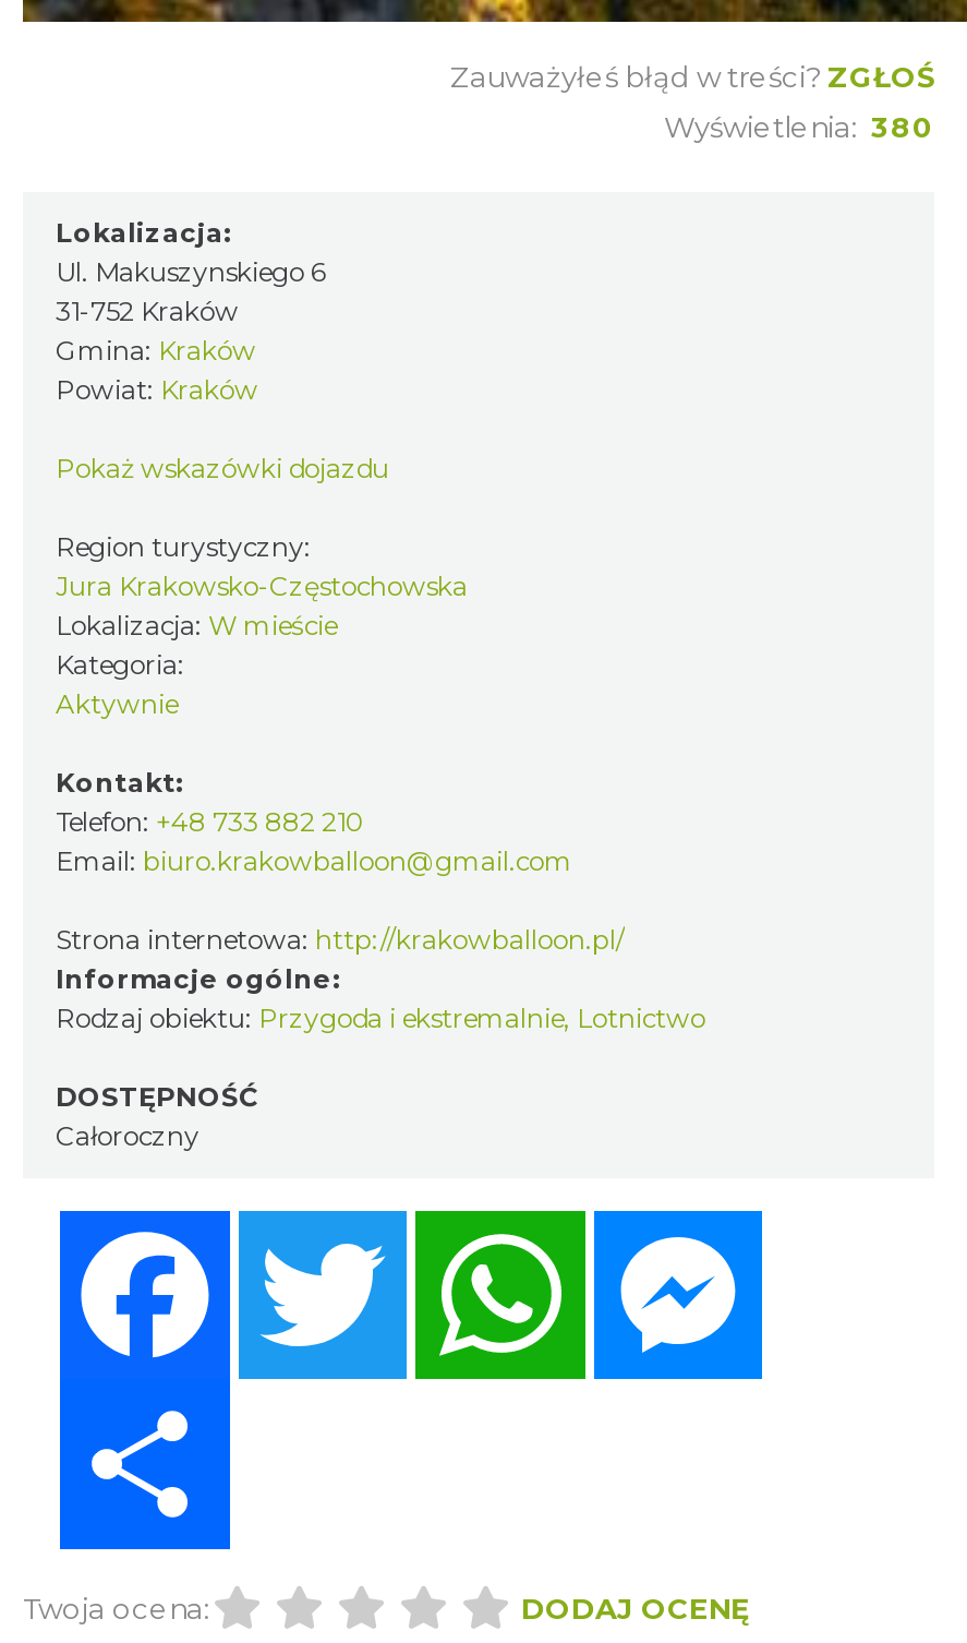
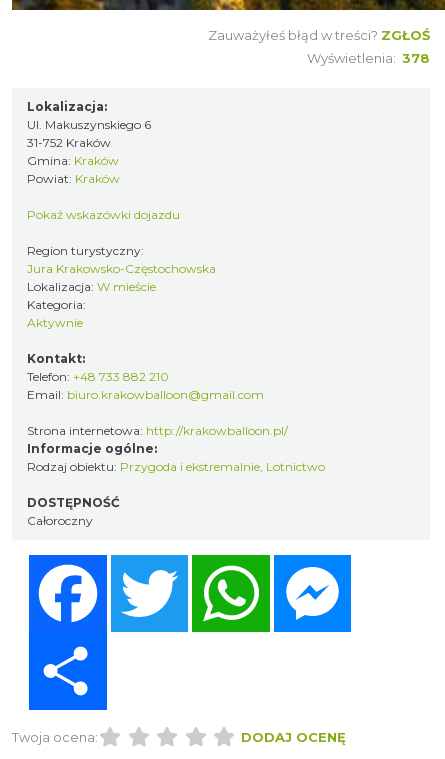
- Wyświetlenia: 380
+ Wyświetlenia: 378
